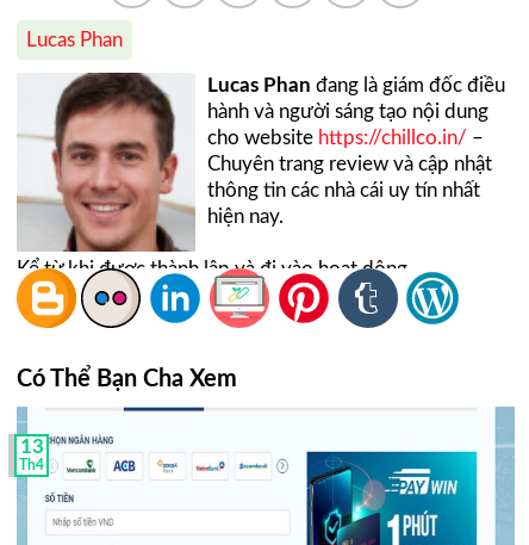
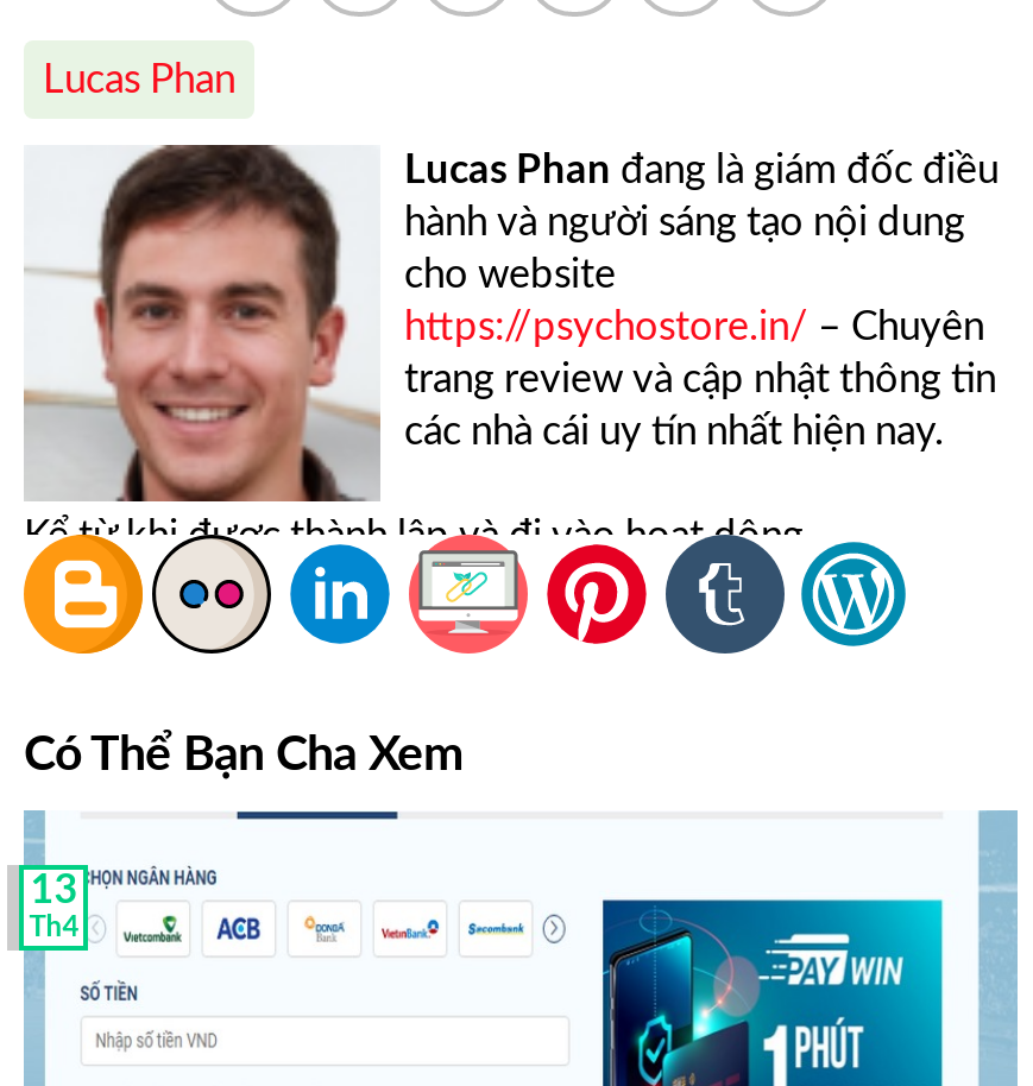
- cho website https://chillco.in/ –
- Chuyên trang review và cập nhật
- thông tin các nhà cái uy tín nhất
- hiện nay.
+ cho website
+ https://psychostore.in/ – Chuyên
+ trang review và cập nhật thông tin
+ các nhà cái uy tín nhất hiện nay.
